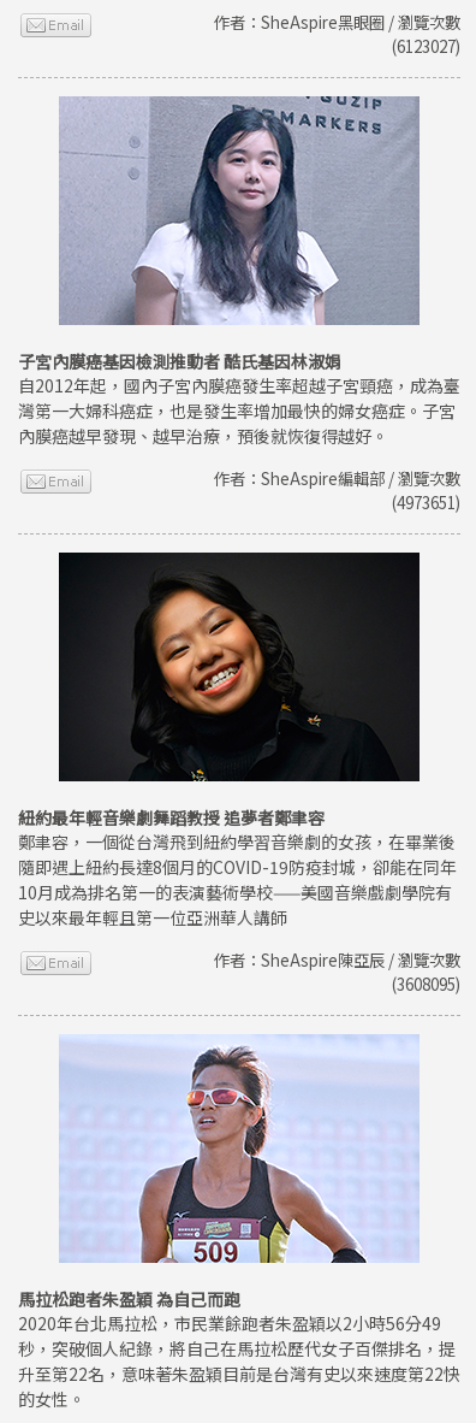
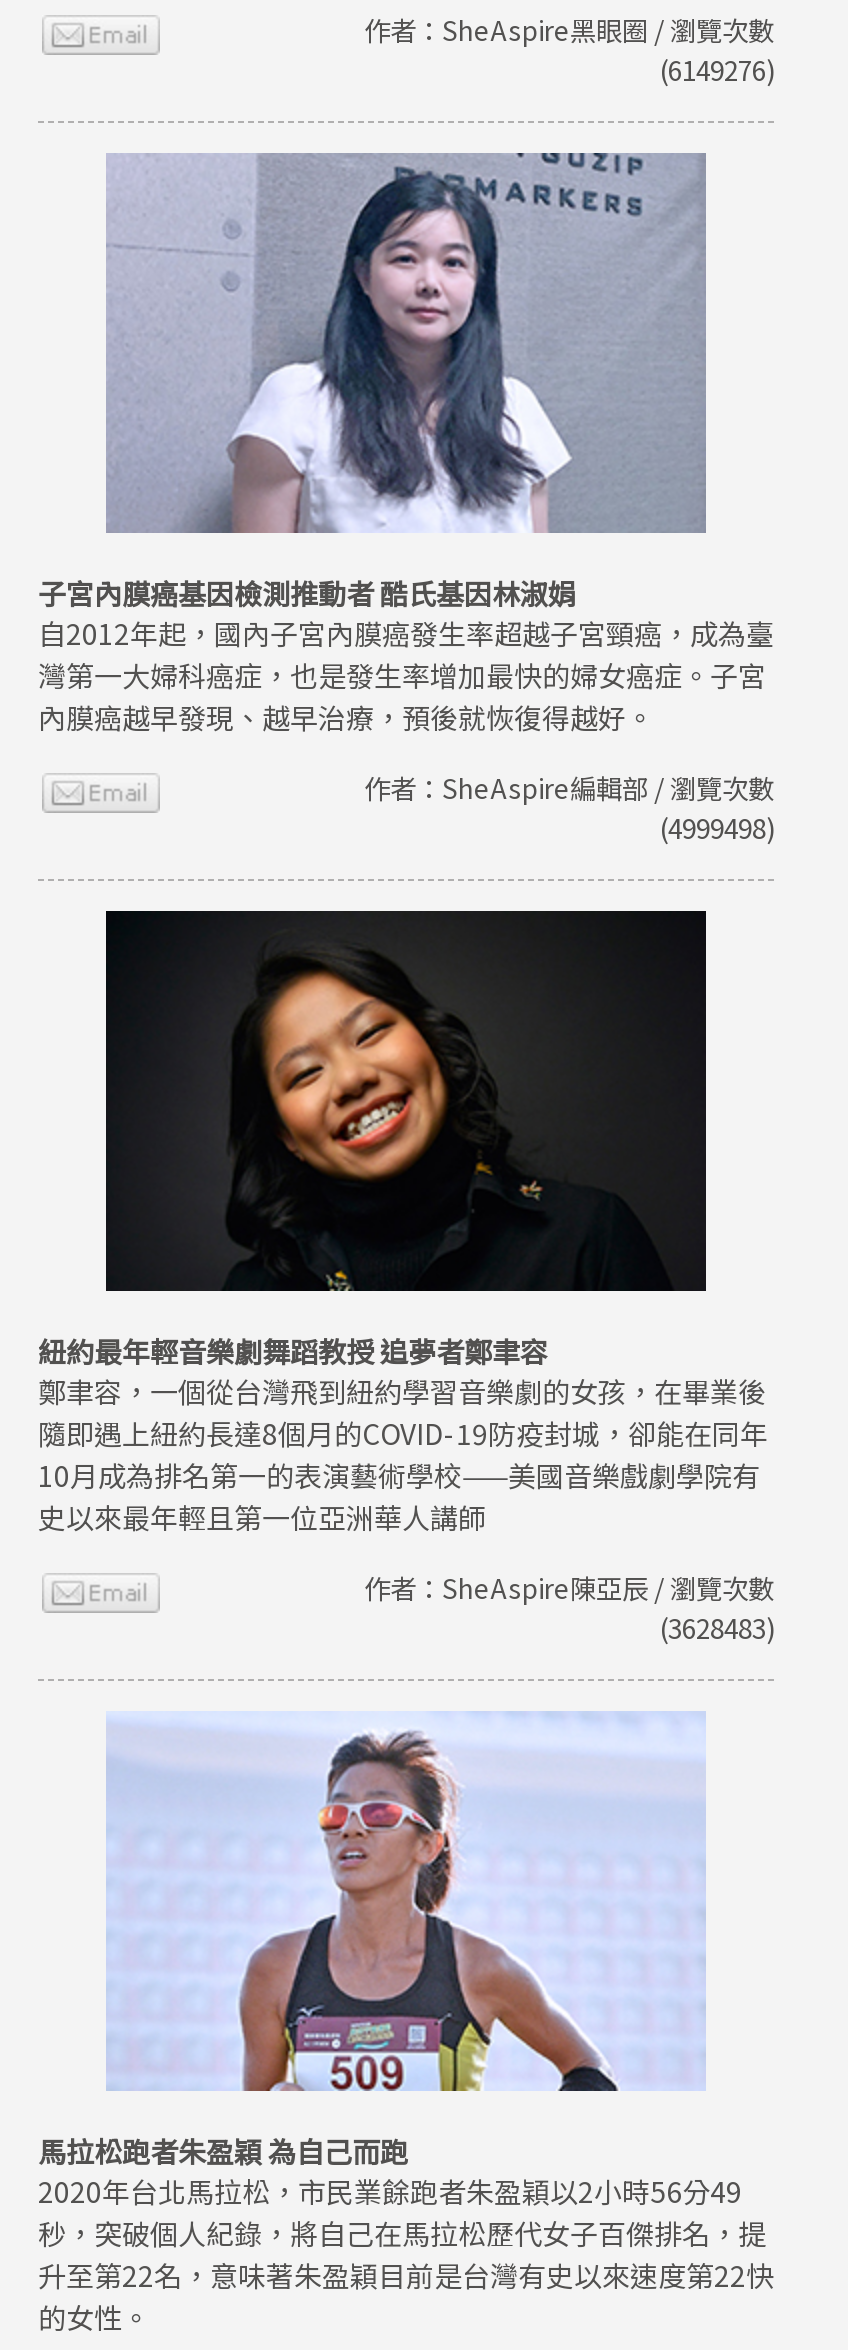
- (6123027)
+ (6149276)

- (4973651)
+ (4999498)

- (3608095)
+ (3628483)
